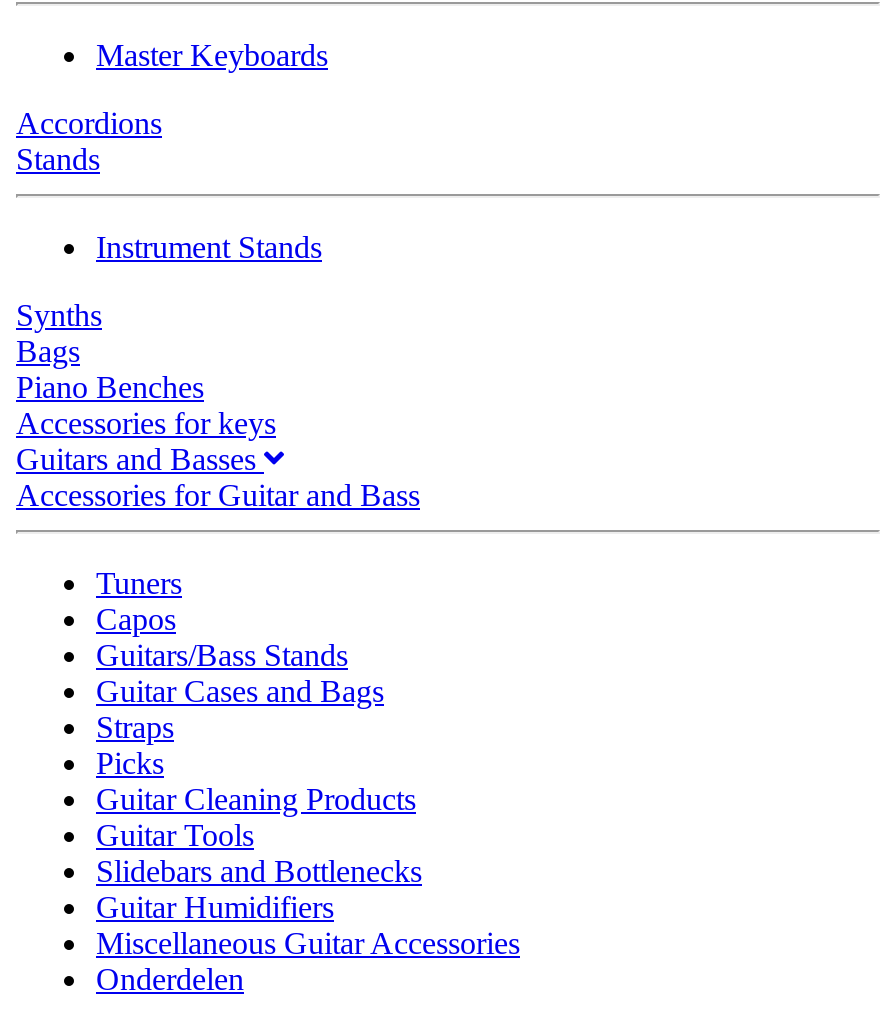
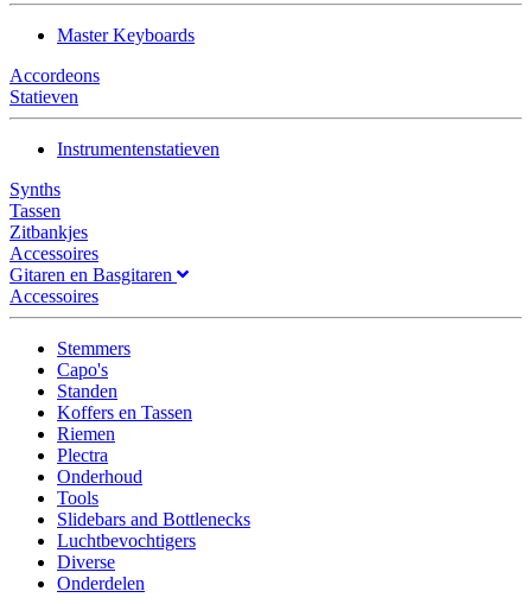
- Accordions
- Stands
+ Accordeons
+ Statieven

- Instrument Stands
+ Instrumentenstatieven

- Bags
- Piano Benches
- Accessories for keys
- Guitars and Basses
- Accessories for Guitar and Bass
+ Tassen
+ Zitbankjes
+ Accessoires
+ Gitaren en Basgitaren
+ Accessoires

- Tuners
- Capos
- Guitars/Bass Stands
- Guitar Cases and Bags
- Straps
- Picks
- Guitar Cleaning Products
- Guitar Tools
+ Stemmers
+ Capo's
+ Standen
+ Koffers en Tassen
+ Riemen
+ Plectra
+ Onderhoud
+ Tools

- Guitar Humidifiers
- Miscellaneous Guitar Accessories
+ Luchtbevochtigers
+ Diverse
